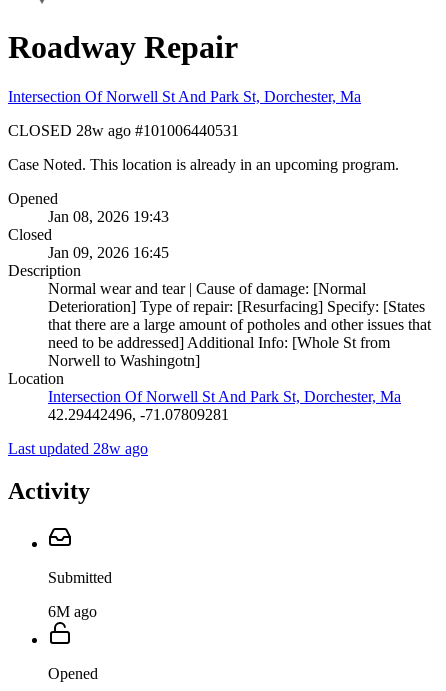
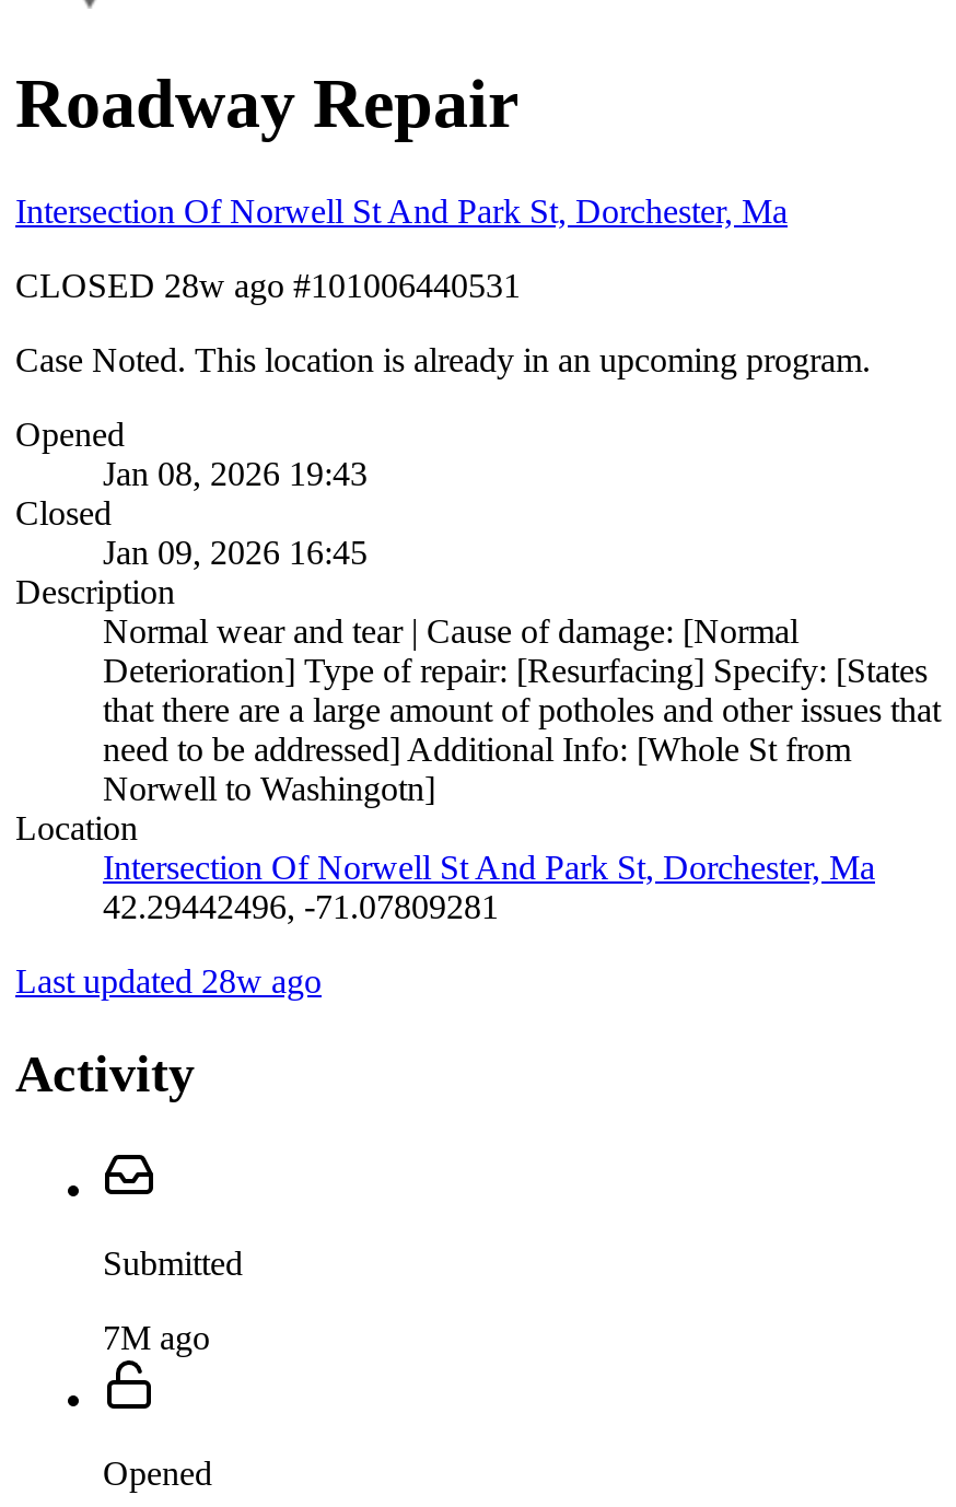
- 6M ago
+ 7M ago
